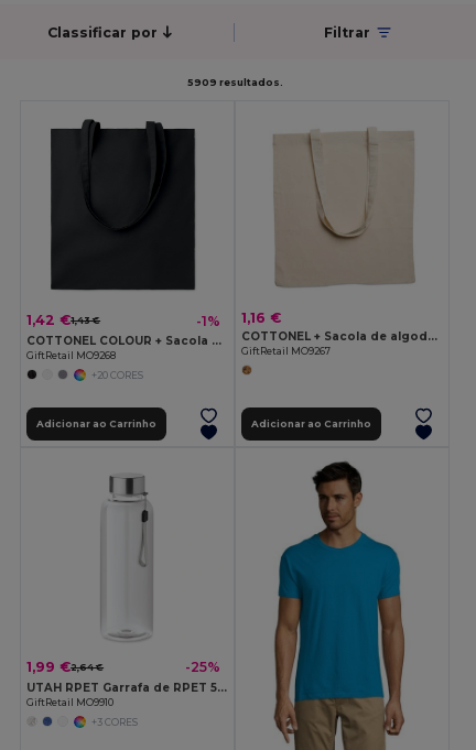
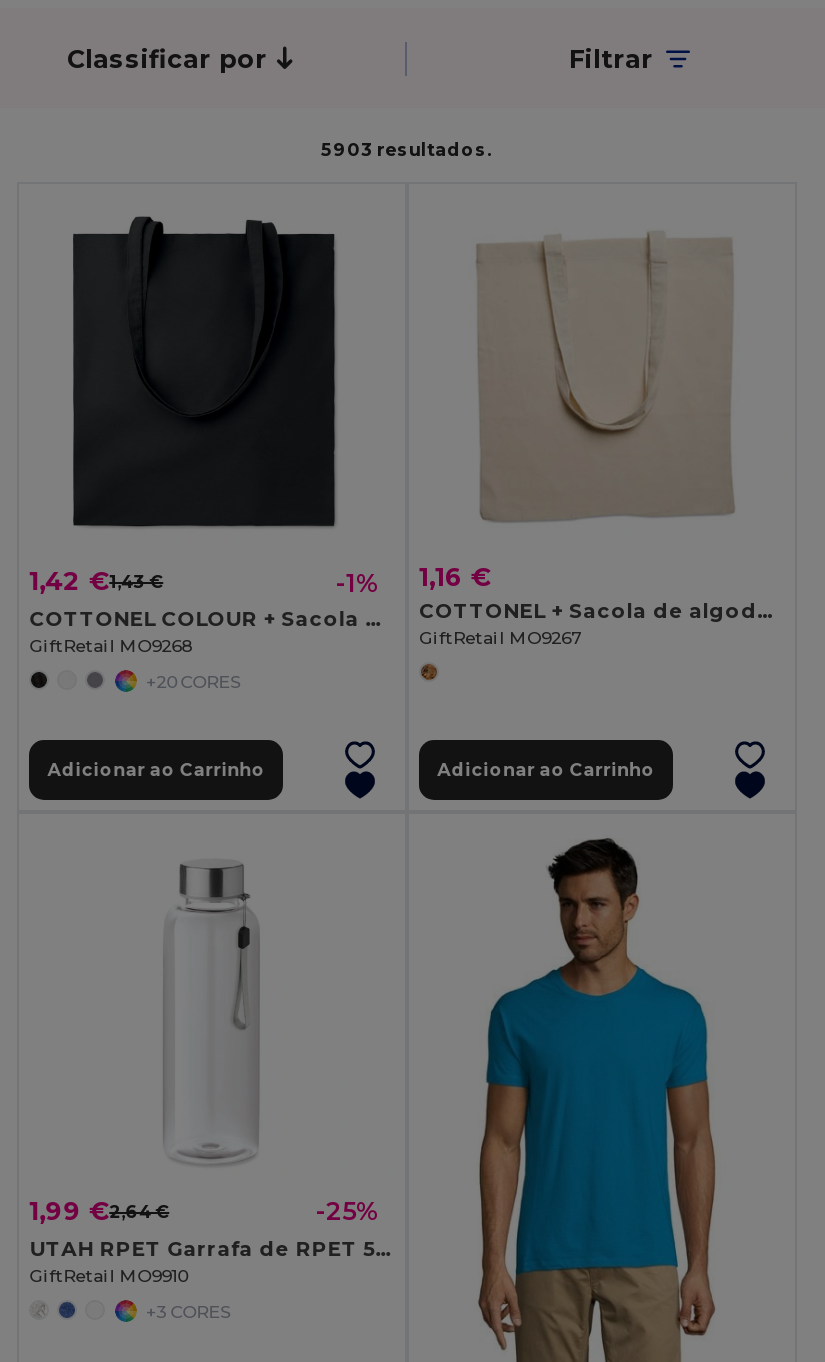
- 5909 resultados.
+ 5903 resultados.
